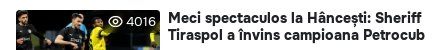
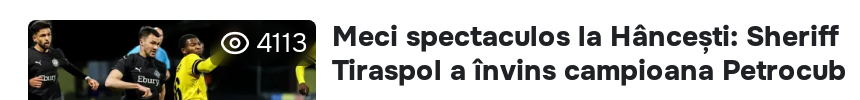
- 4016 Meci spectaculos la Hâncești: Sheriff
+ 4113 Meci spectaculos la Hâncești: Sheriff
